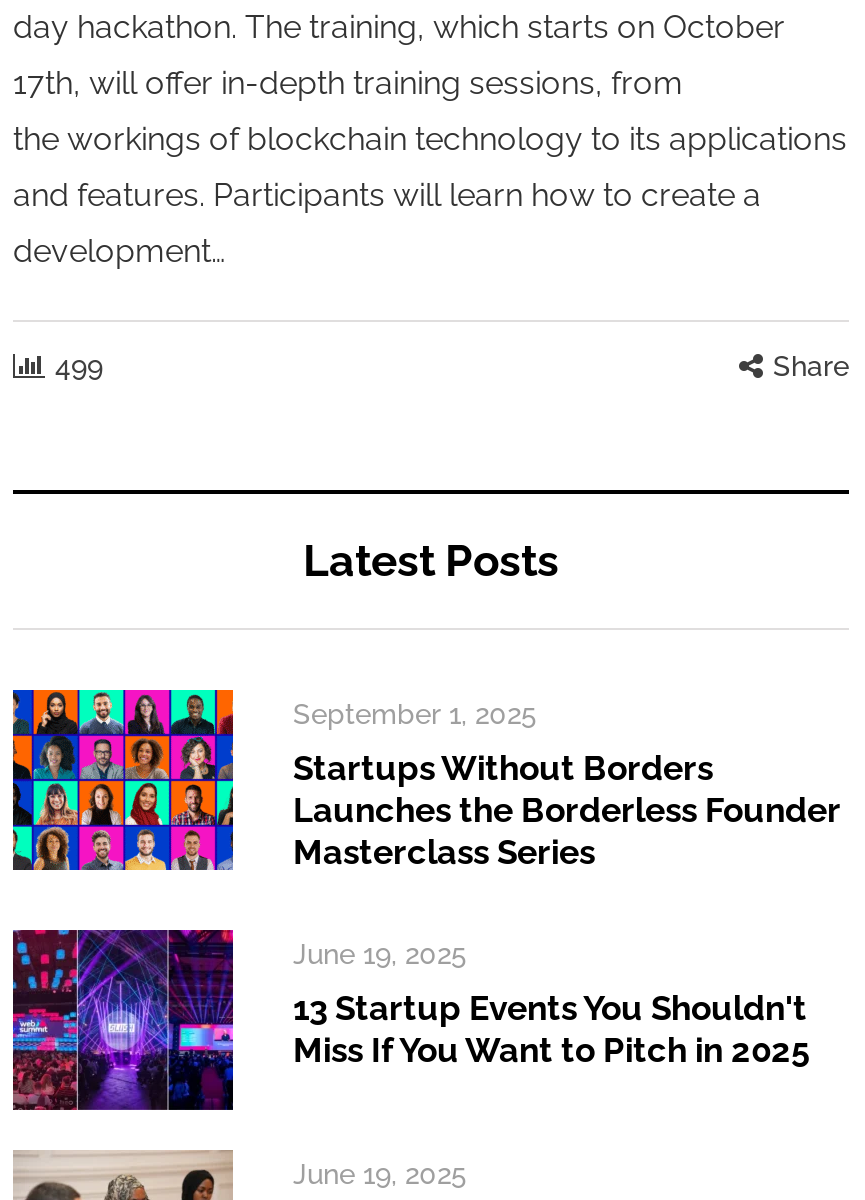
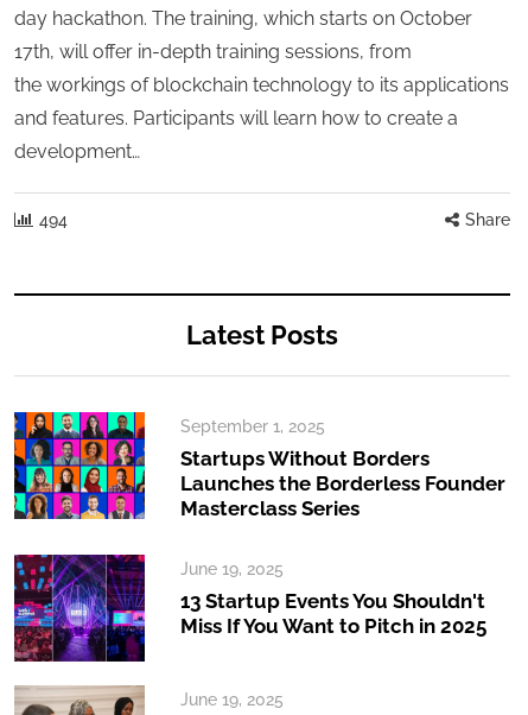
- 499
+ 494
